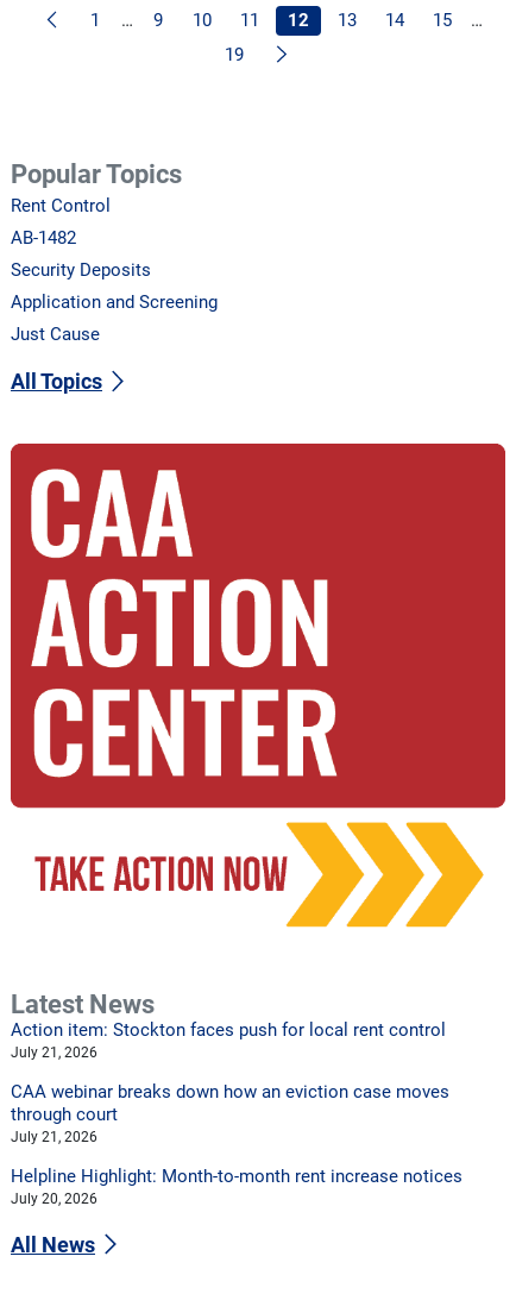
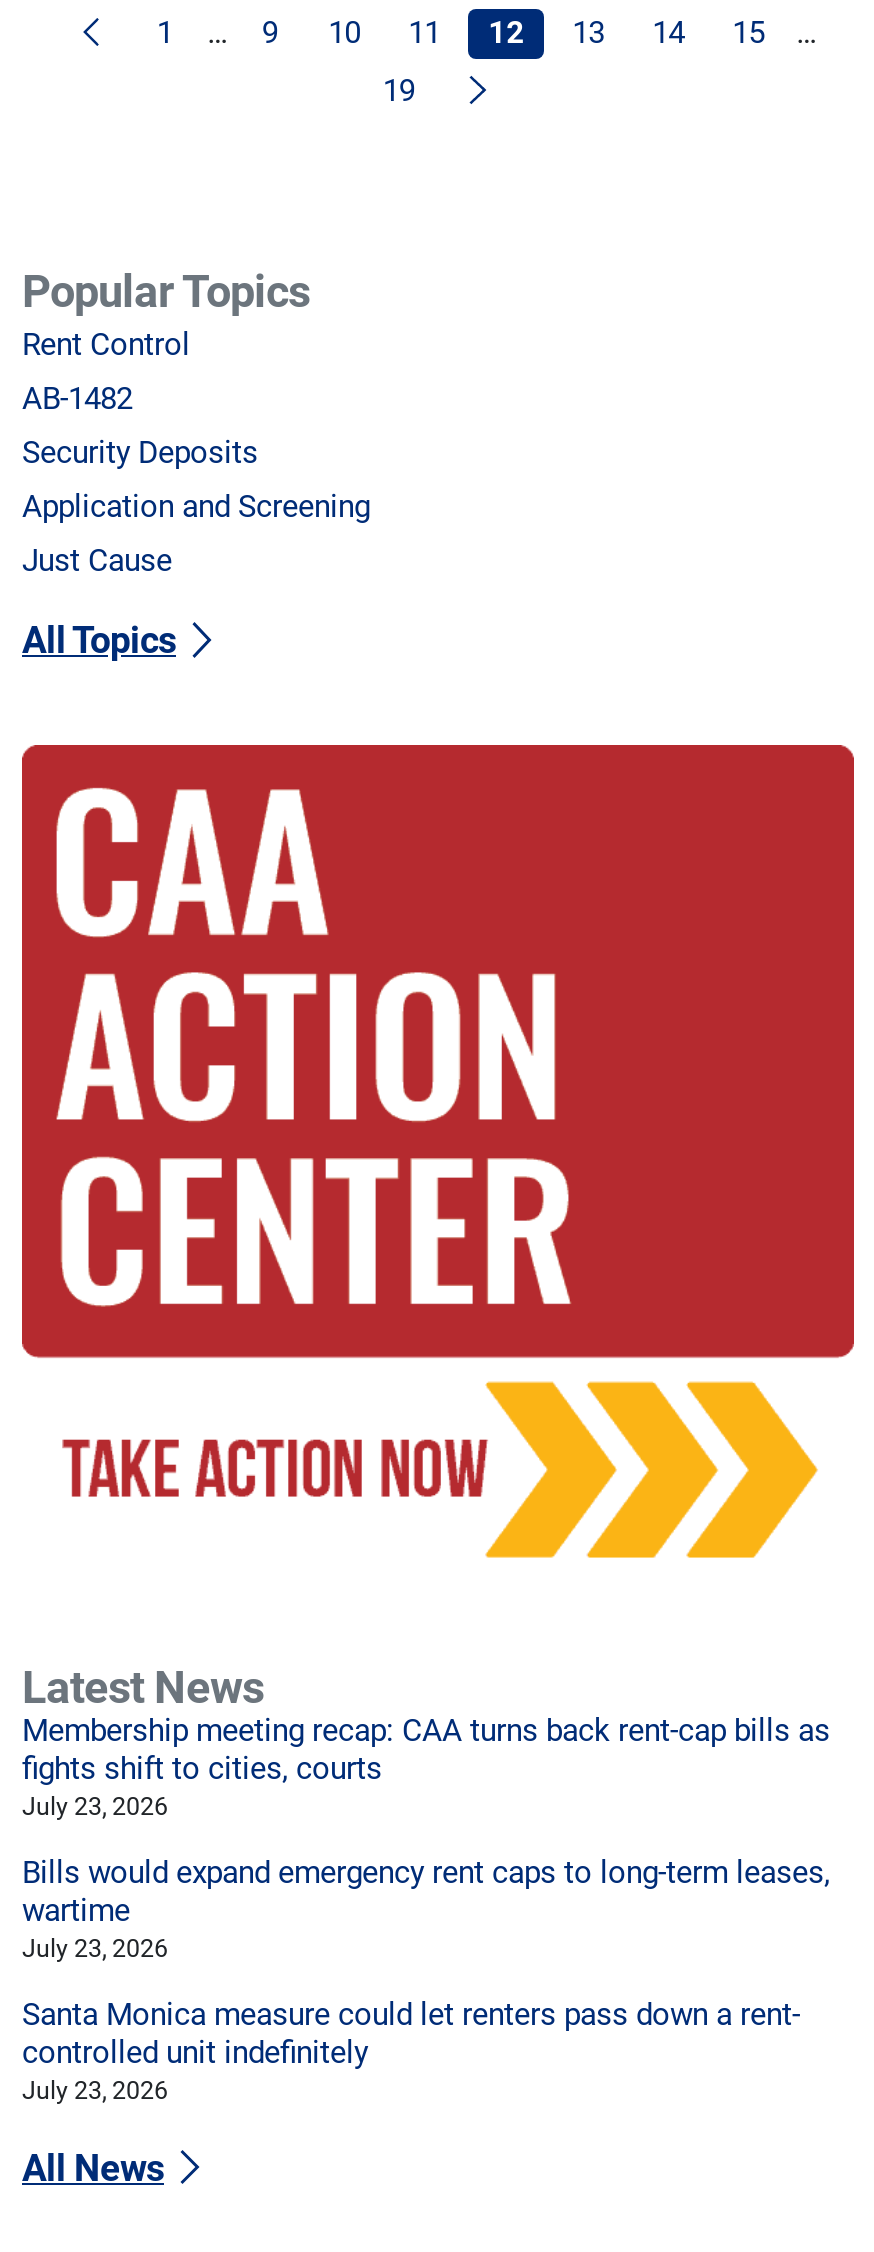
- Action item: Stockton faces push for local rent control
- July 21, 2026
+ Membership meeting recap: CAA turns back rent-cap bills as
+ fights shift to cities, courts
+ July 23, 2026

- CAA webinar breaks down how an eviction case moves
- through court
- July 21, 2026
+ Bills would expand emergency rent caps to long-term leases,
+ wartime
+ July 23, 2026

- Helpline Highlight: Month-to-month rent increase notices
- July 20, 2026
+ Santa Monica measure could let renters pass down a rent-
+ controlled unit indefinitely
+ July 23, 2026
